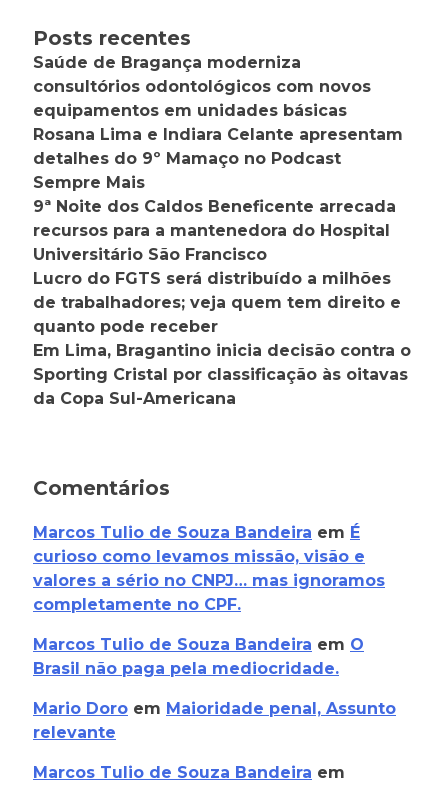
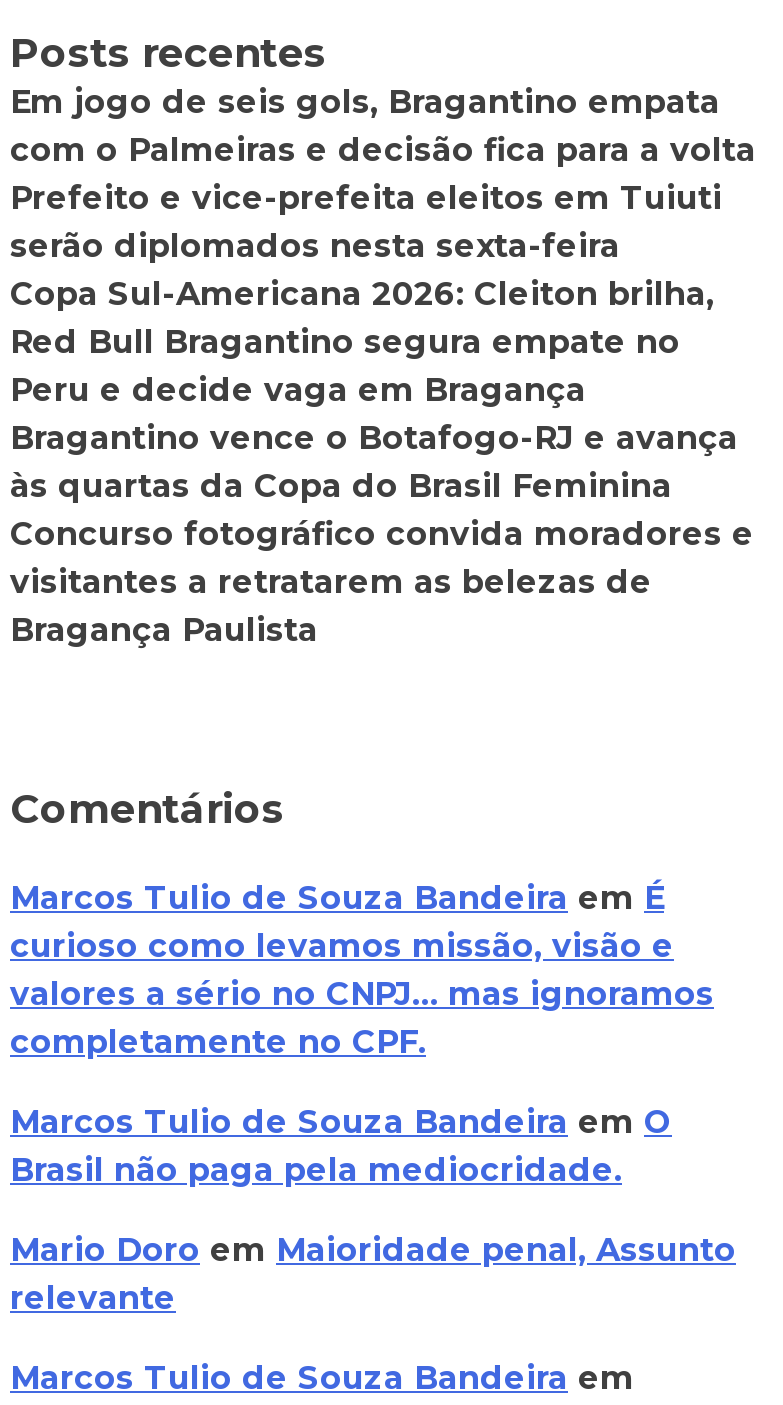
- Saúde de Bragança moderniza
- consultórios odontológicos com novos
- equipamentos em unidades básicas
- Rosana Lima e Indiara Celante apresentam
- detalhes do 9º Mamaço no Podcast
- Sempre Mais
- 9ª Noite dos Caldos Beneficente arrecada
- recursos para a mantenedora do Hospital
- Universitário São Francisco
- Lucro do FGTS será distribuído a milhões
- de trabalhadores; veja quem tem direito e
- quanto pode receber
- Em Lima, Bragantino inicia decisão contra o
- Sporting Cristal por classificação às oitavas
- da Copa Sul-Americana
+ Em jogo de seis gols, Bragantino empata
+ com o Palmeiras e decisão fica para a volta
+ Prefeito e vice-prefeita eleitos em Tuiuti
+ serão diplomados nesta sexta-feira
+ Copa Sul-Americana 2026: Cleiton brilha,
+ Red Bull Bragantino segura empate no
+ Peru e decide vaga em Bragança
+ Bragantino vence o Botafogo-RJ e avança
+ às quartas da Copa do Brasil Feminina
+ Concurso fotográfico convida moradores e
+ visitantes a retratarem as belezas de
+ Bragança Paulista
